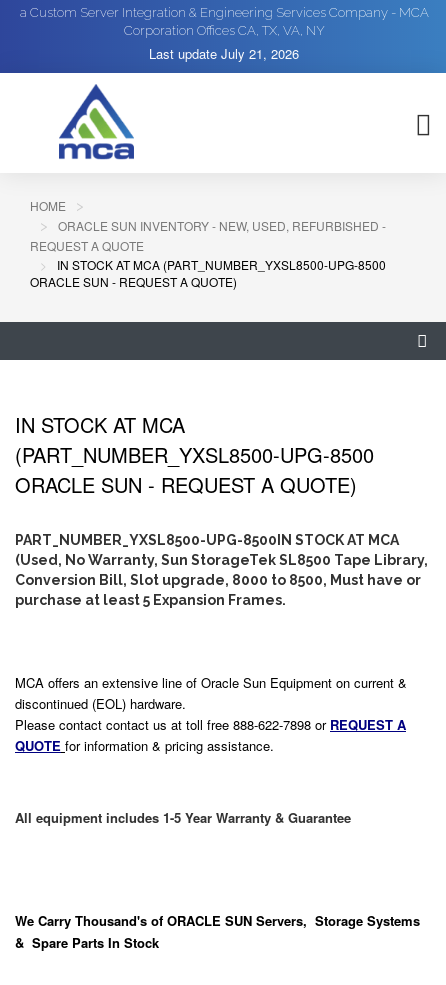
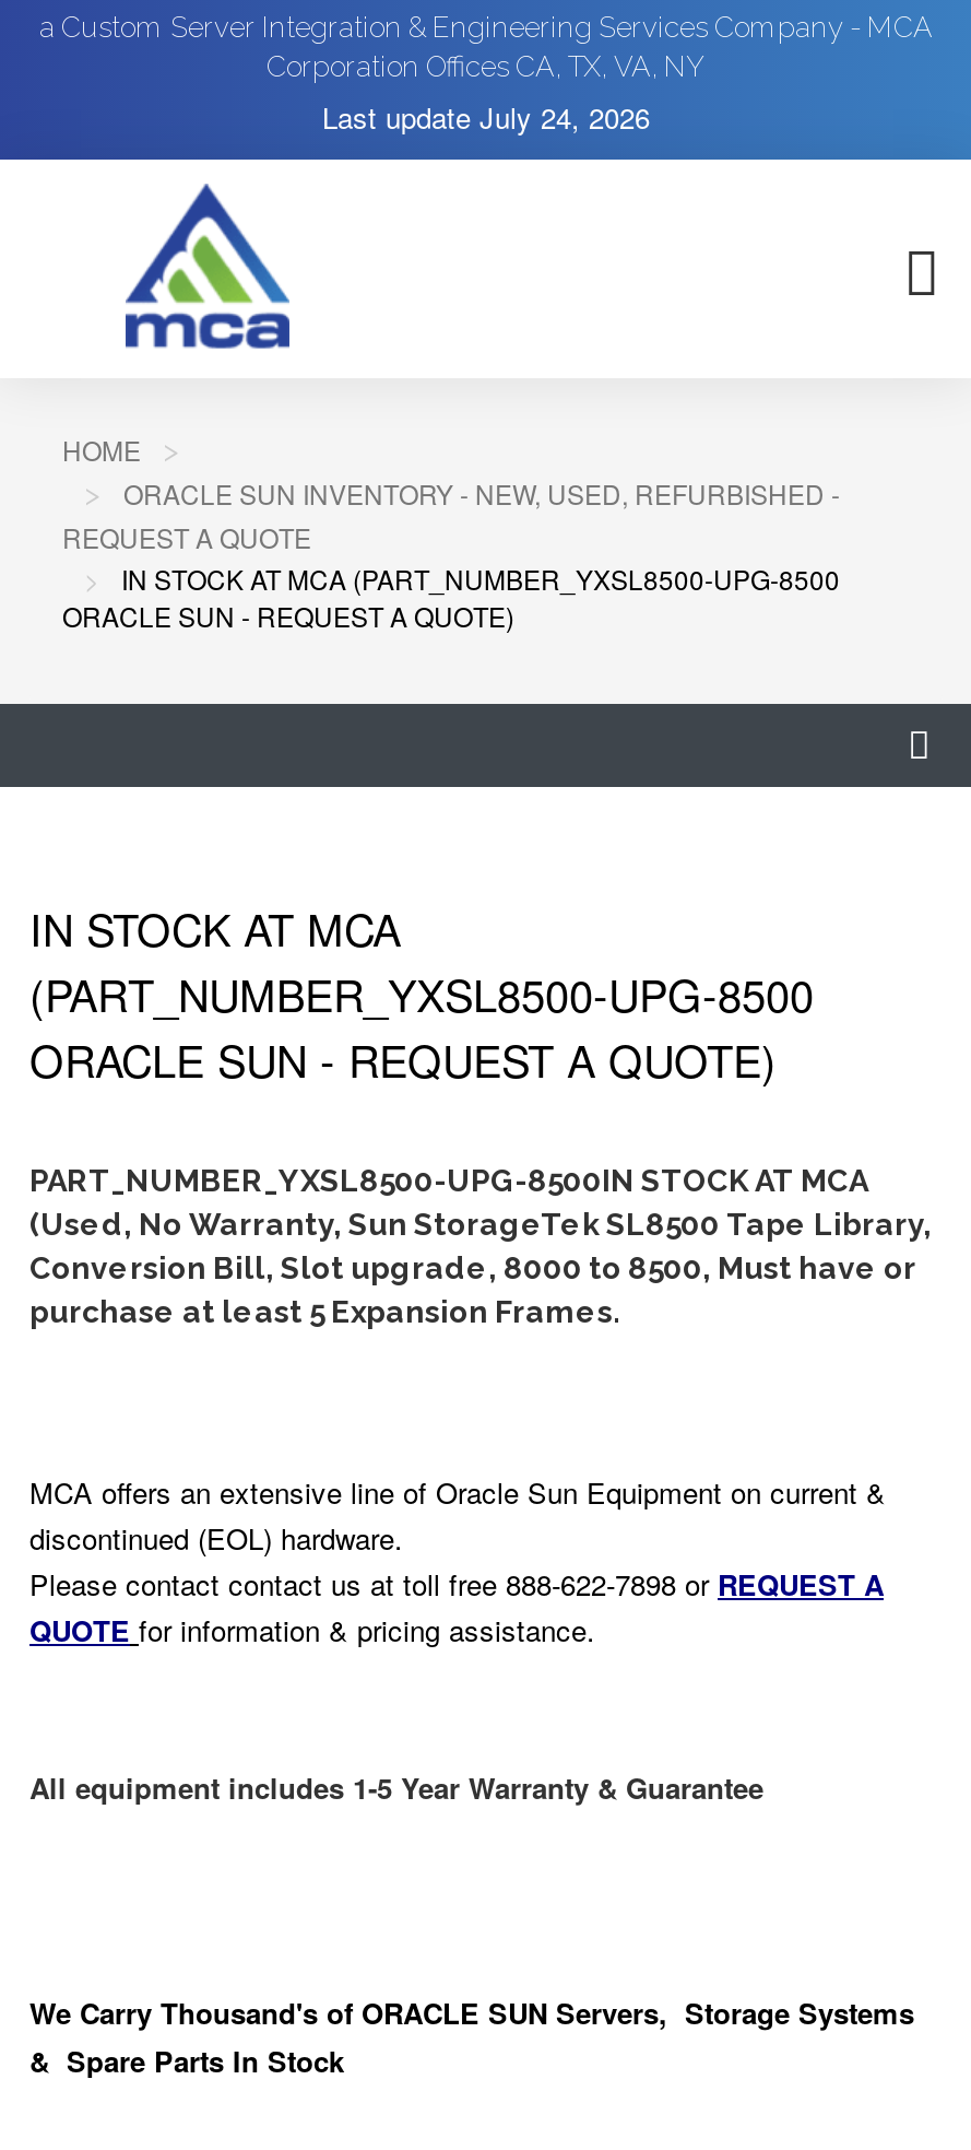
- Last update July 21, 2026
+ Last update July 24, 2026
